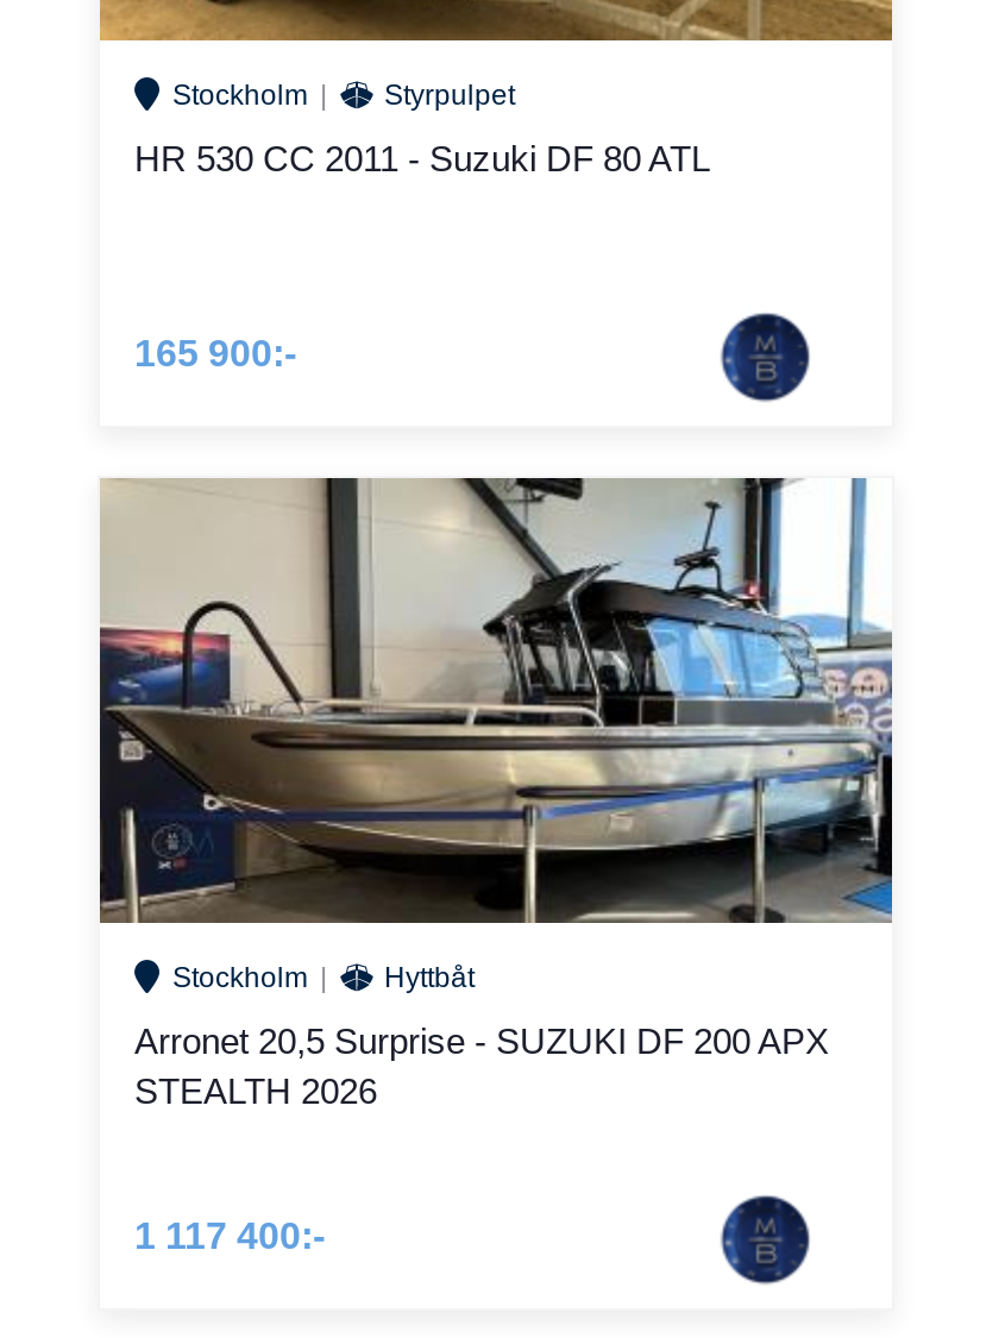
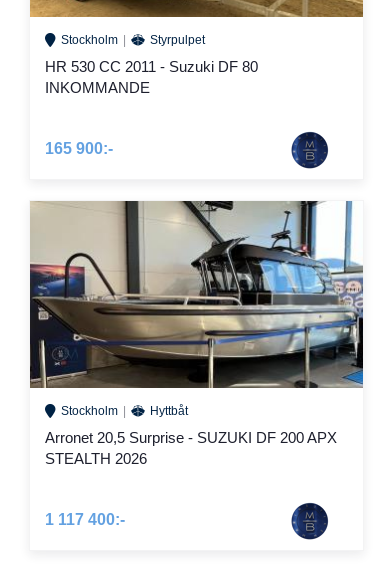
- HR 530 CC 2011 - Suzuki DF 80 ATL
+ HR 530 CC 2011 - Suzuki DF 80
+ INKOMMANDE
